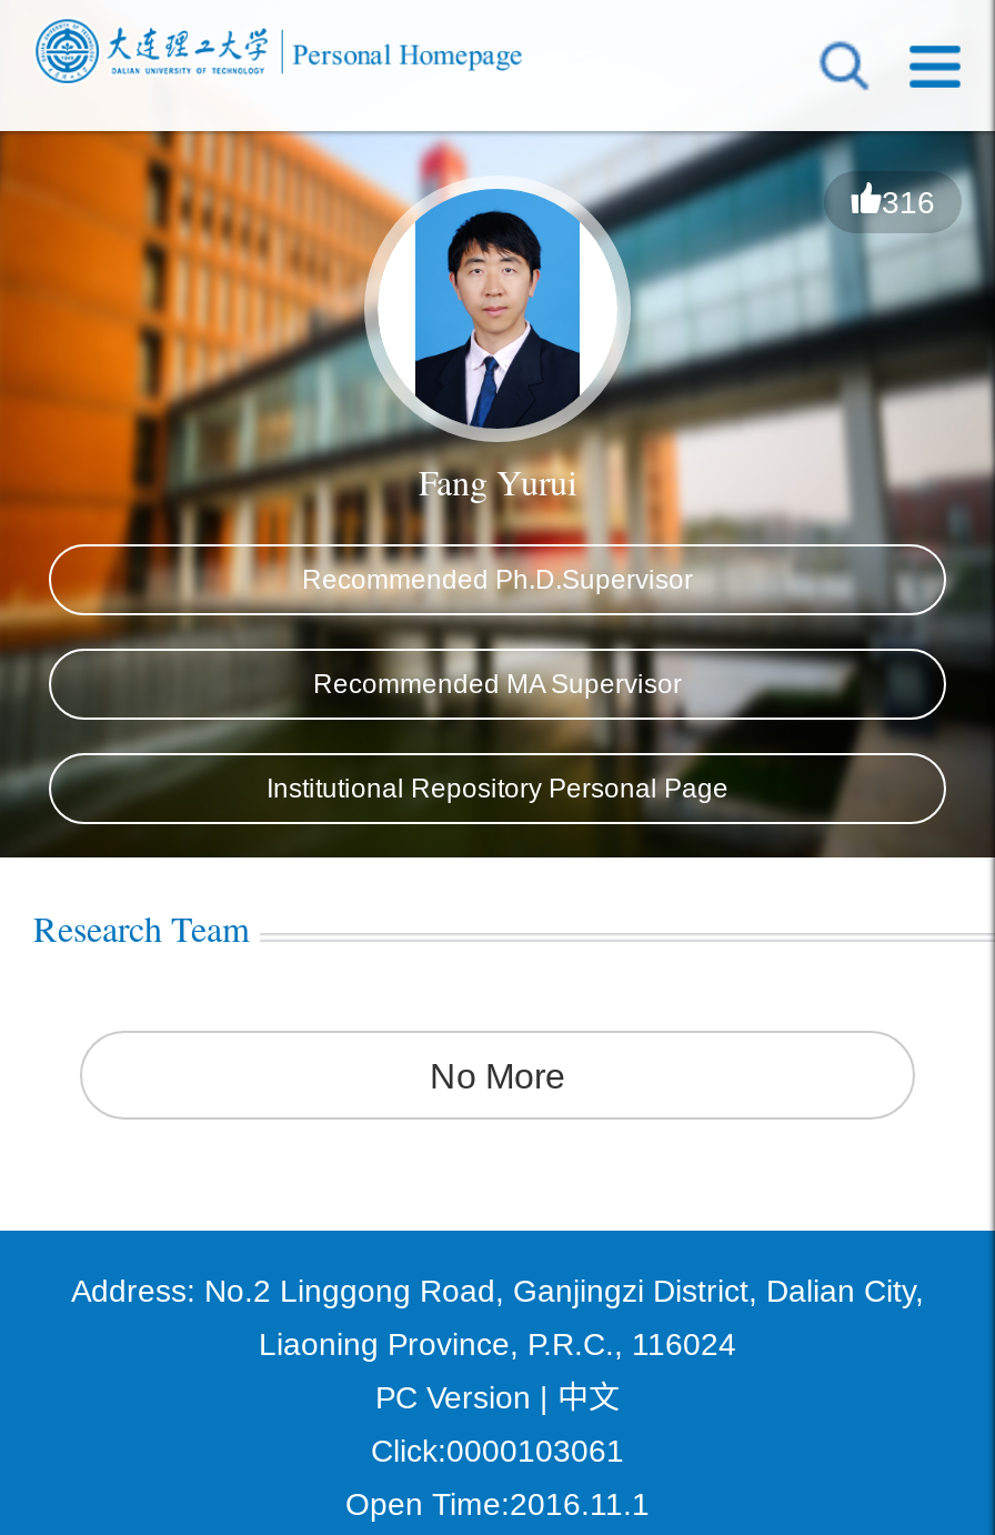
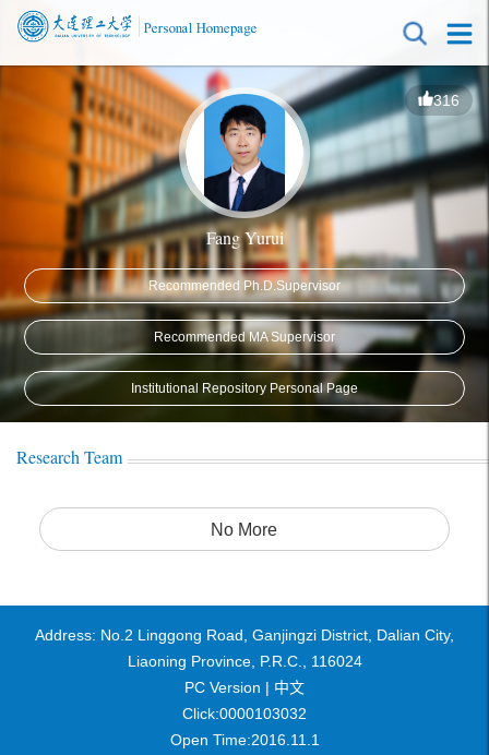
- Click:0000103061
+ Click:0000103032
